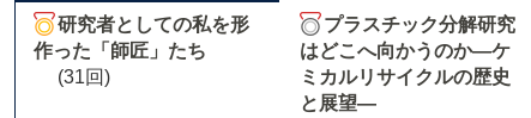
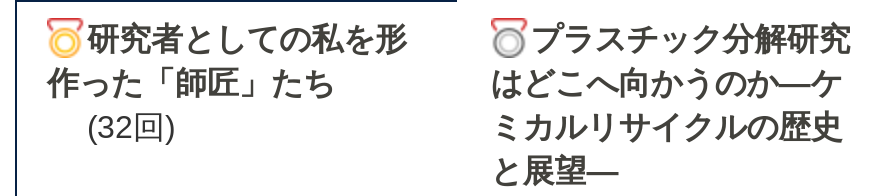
- (31回)
+ (32回)
